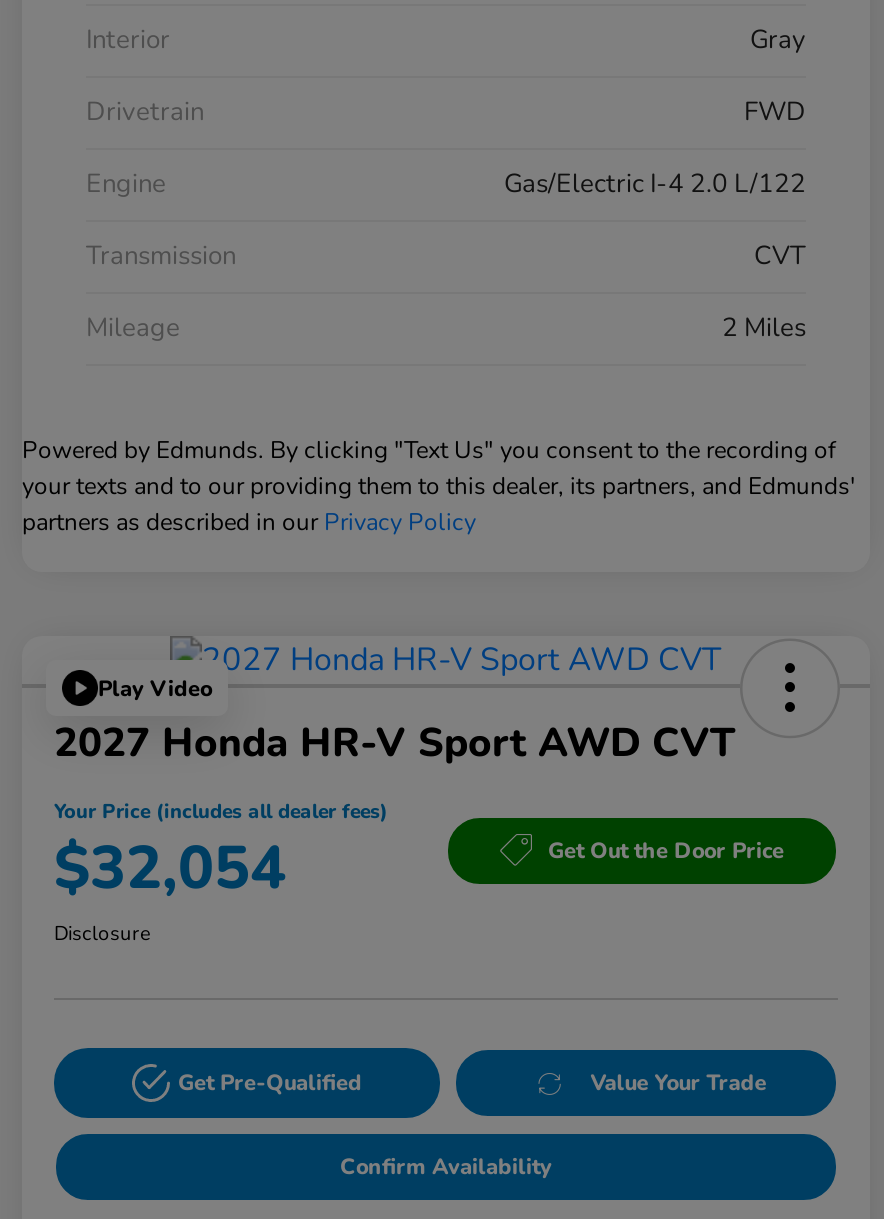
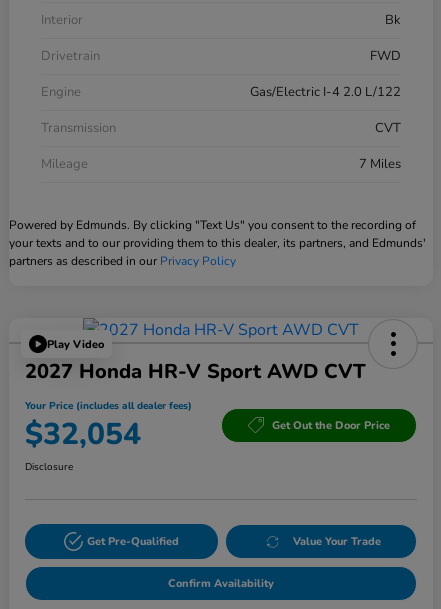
- Gray
+ Bk

- 2 Miles
+ 7 Miles
